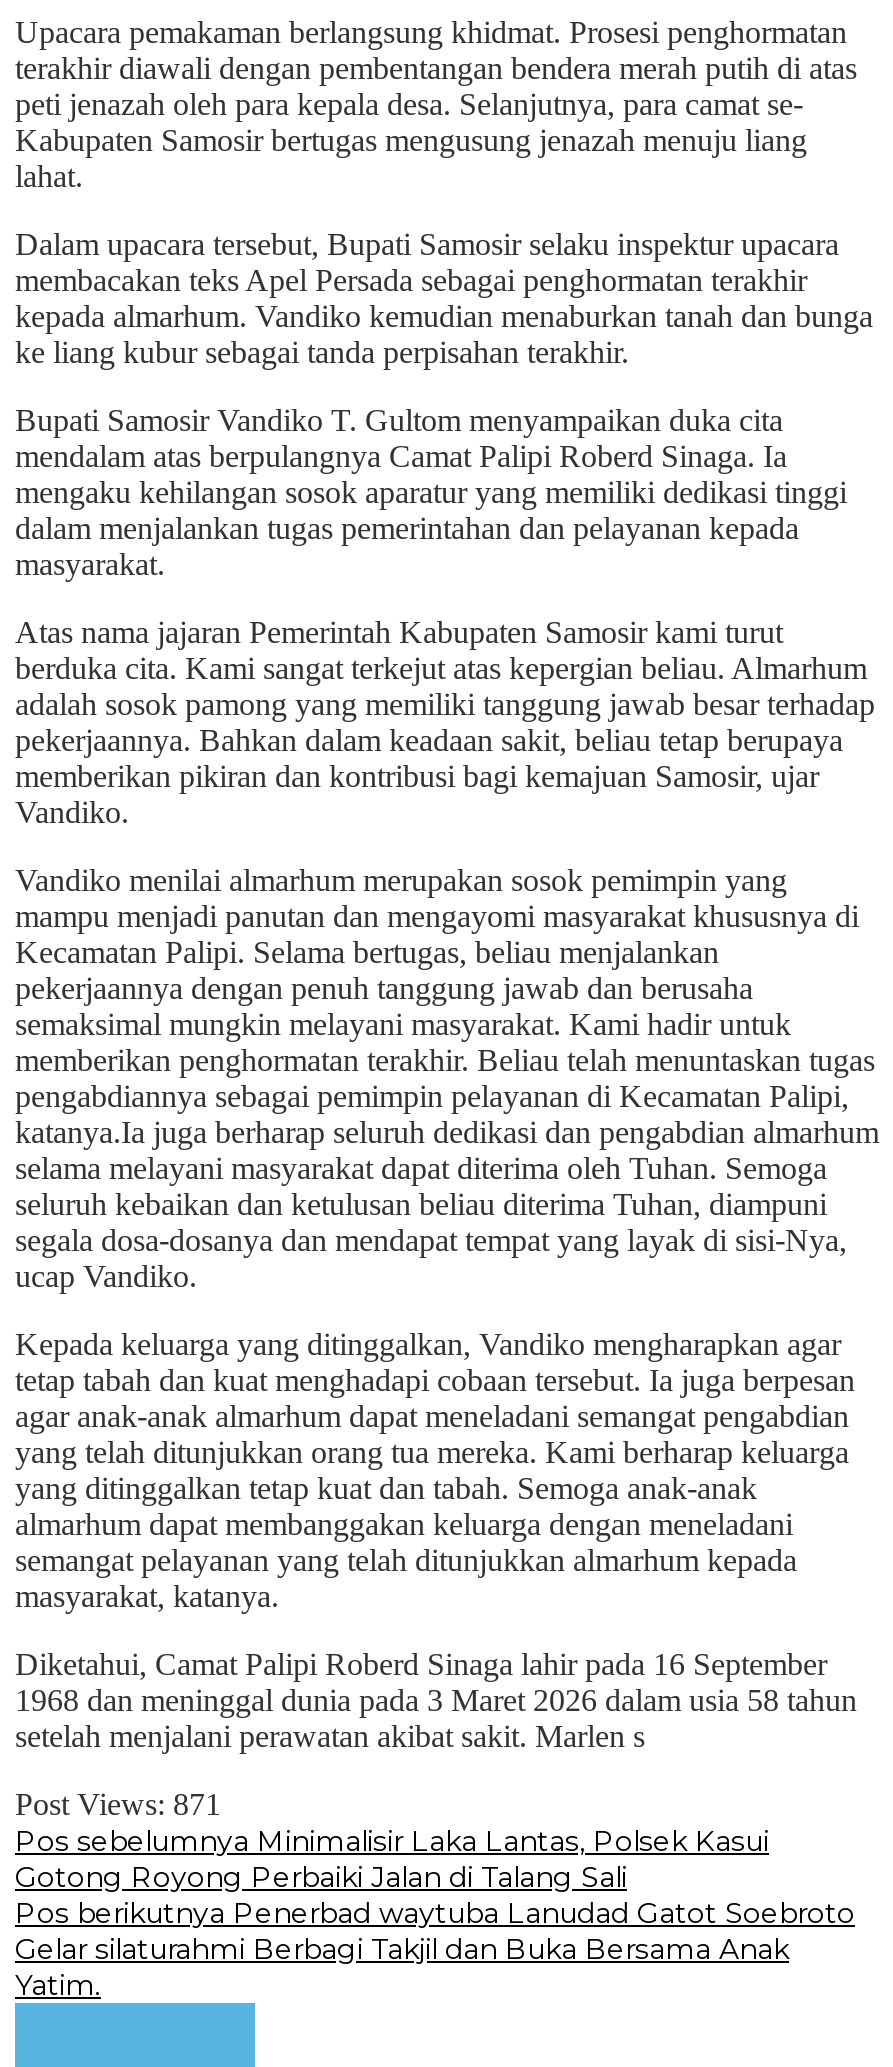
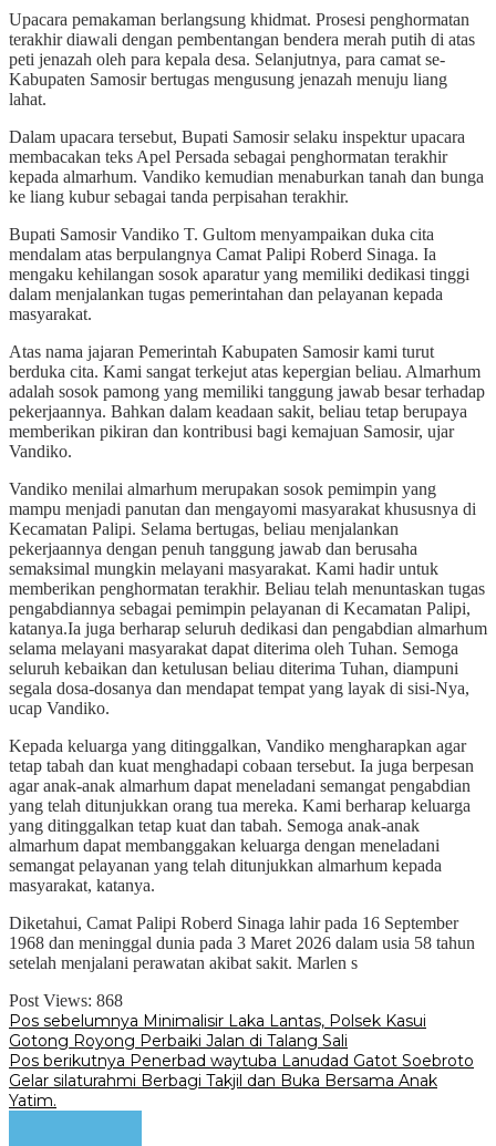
- Post Views: 871
+ Post Views: 868
